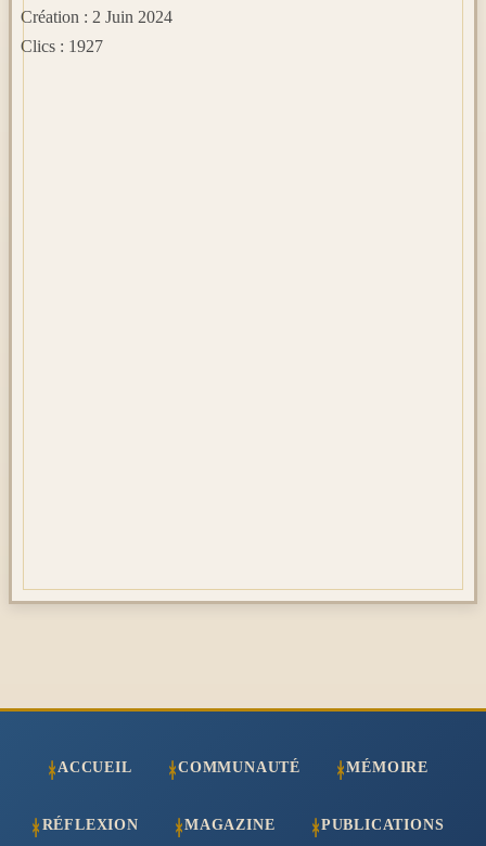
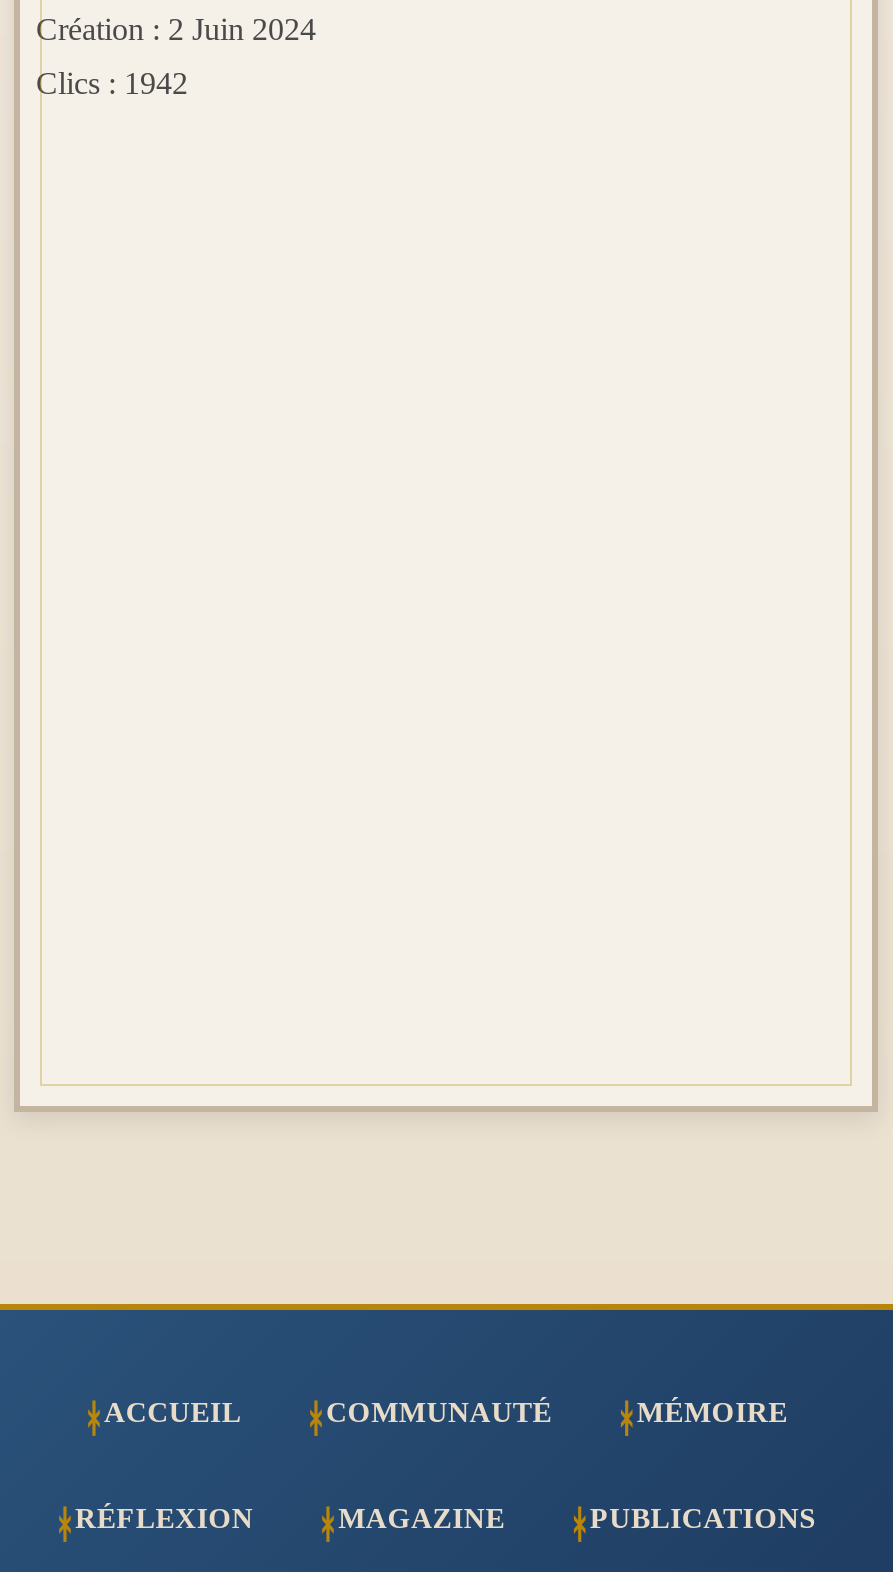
- Clics : 1927
+ Clics : 1942
